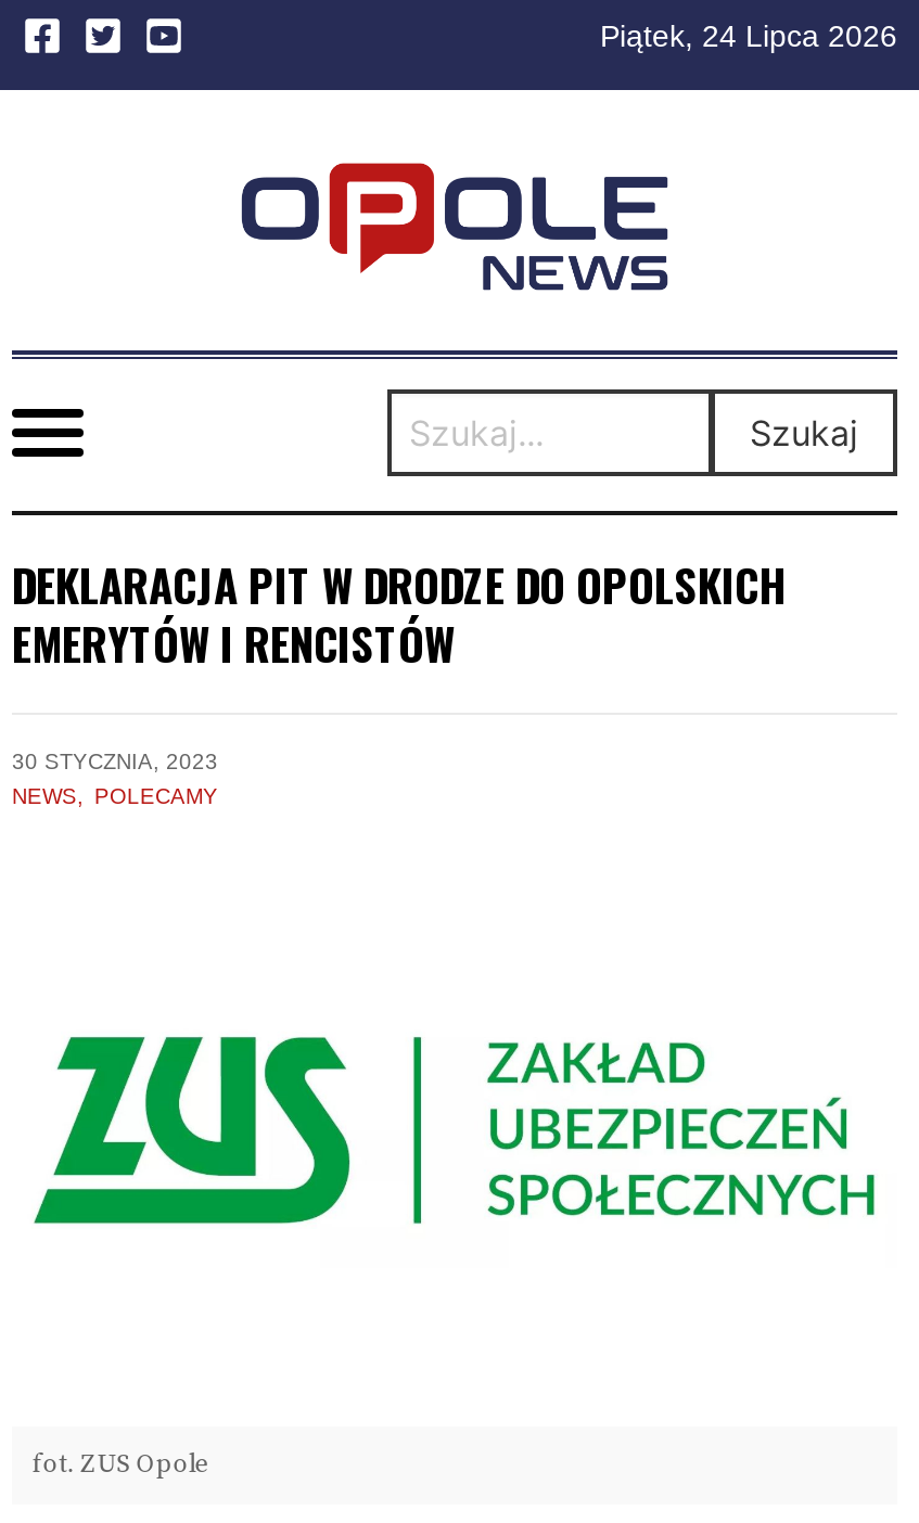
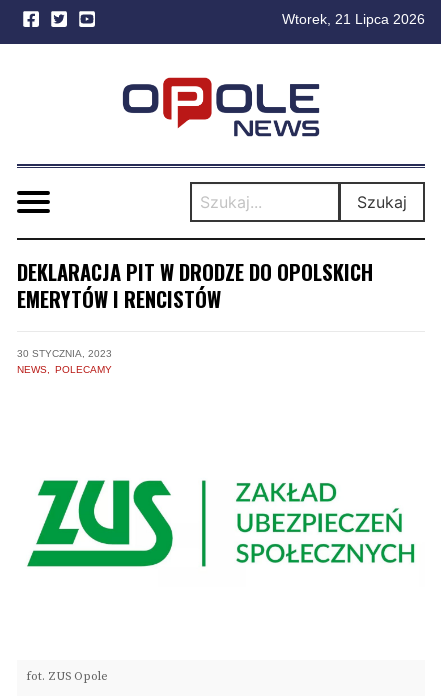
- Piątek, 24 Lipca 2026
+ Wtorek, 21 Lipca 2026
